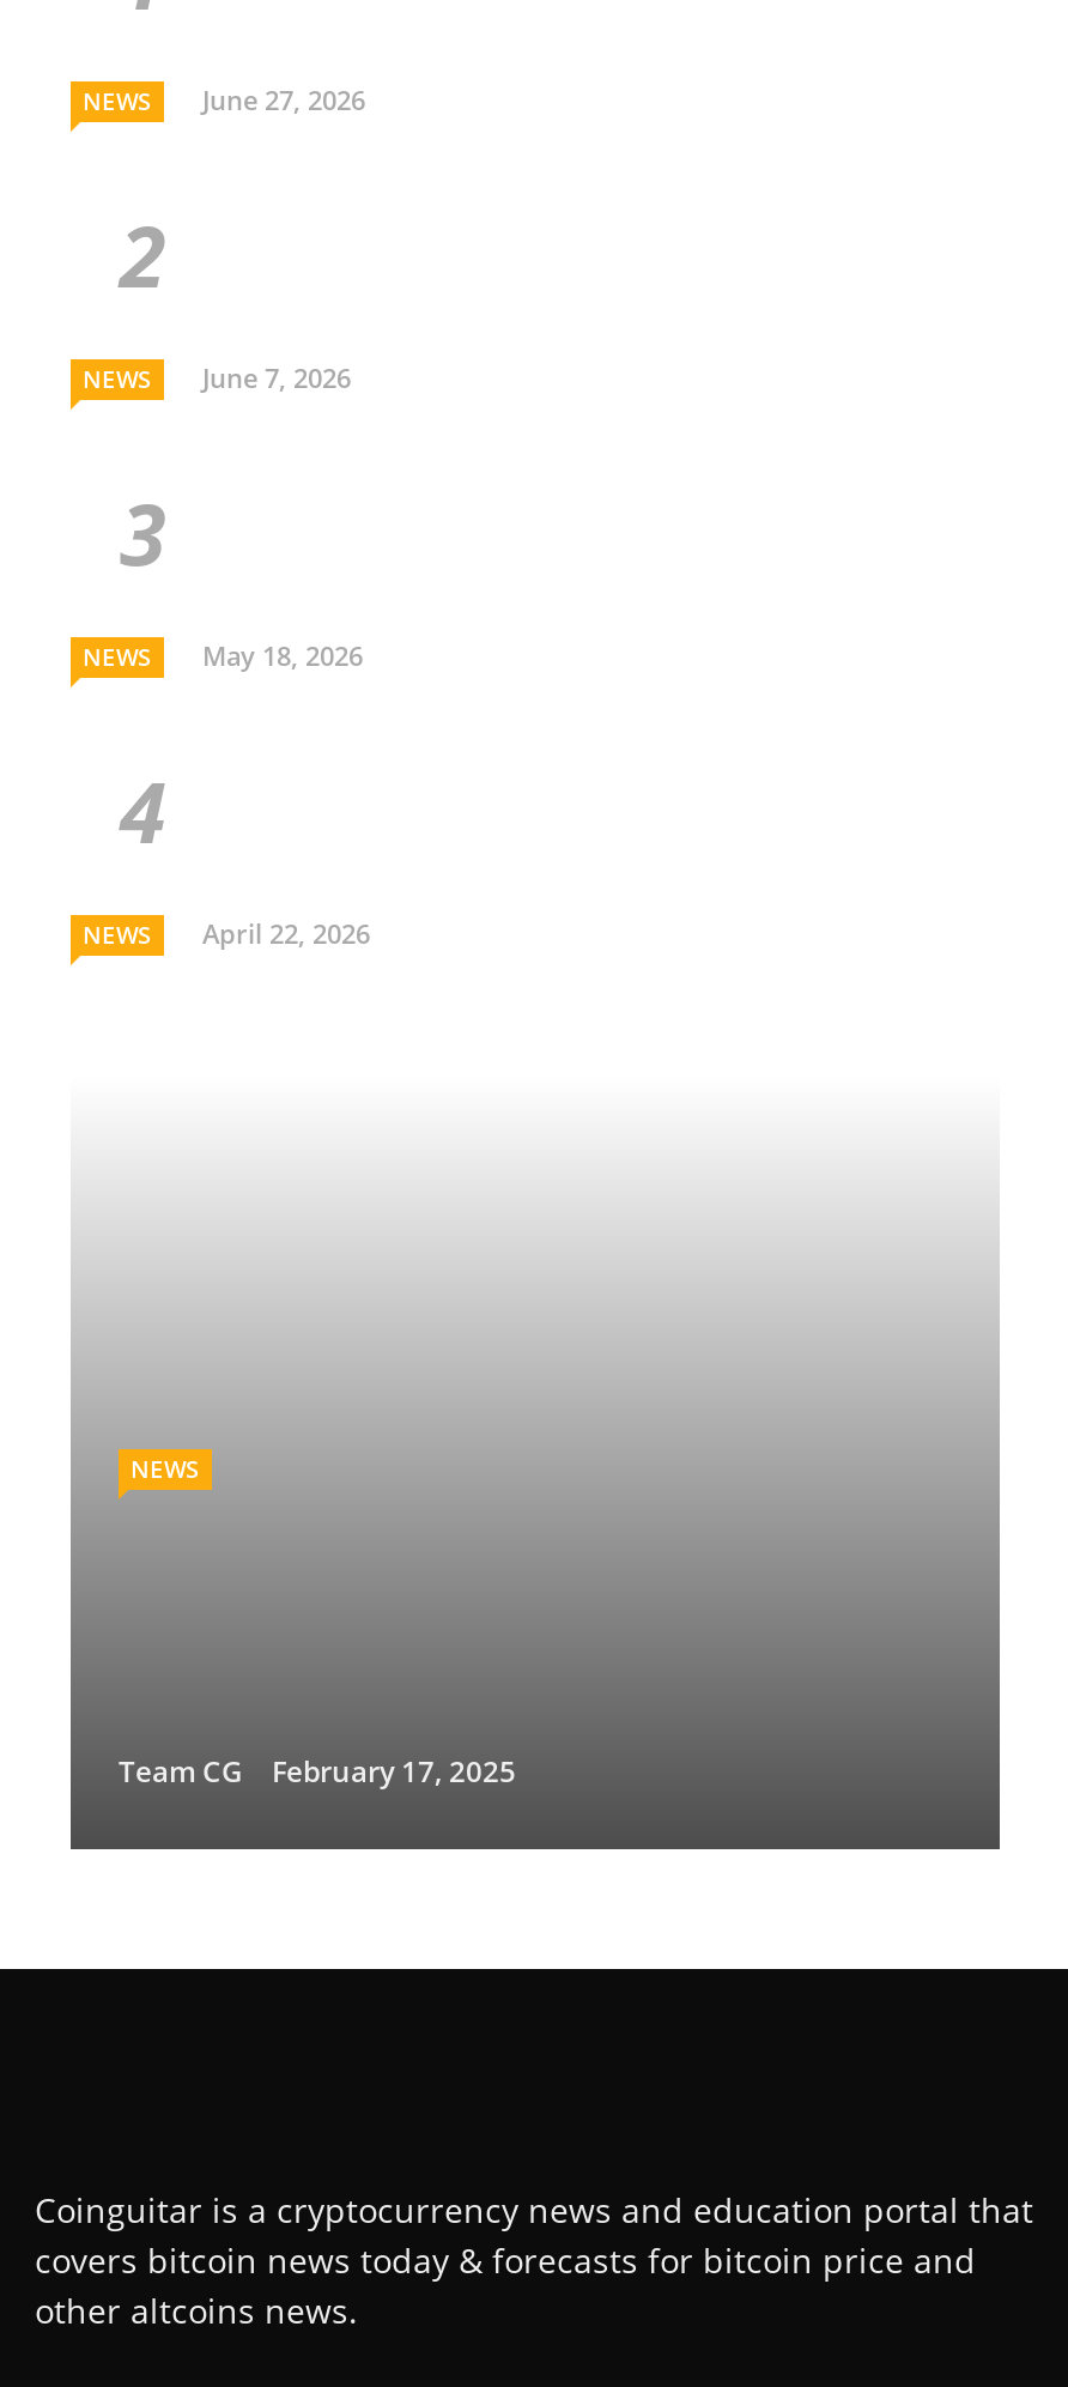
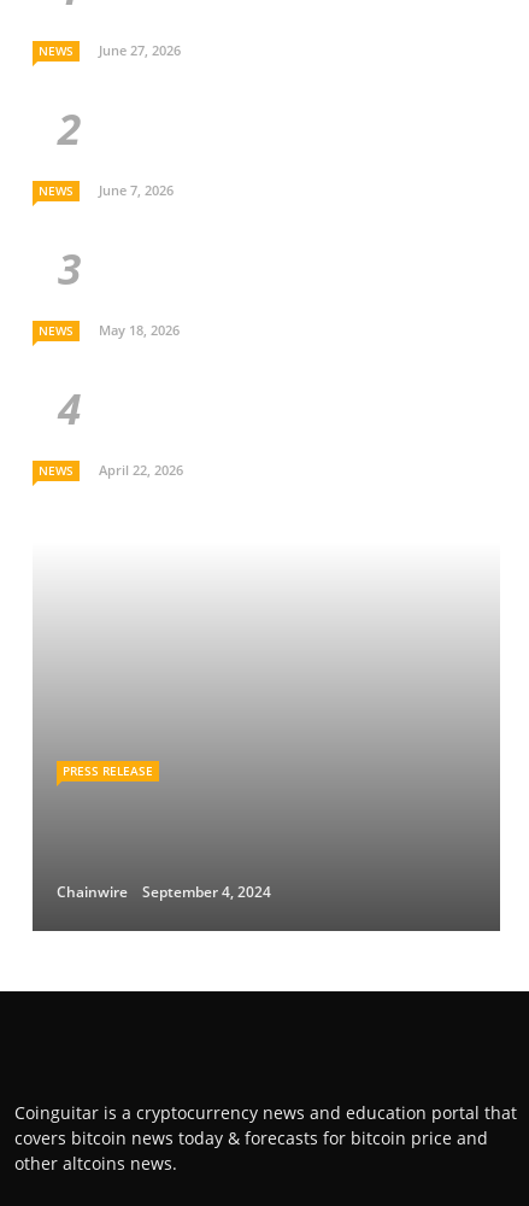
- NEWS
+ PRESS RELEASE

- Team CG
- February 17, 2025
+ Chainwire
+ September 4, 2024
